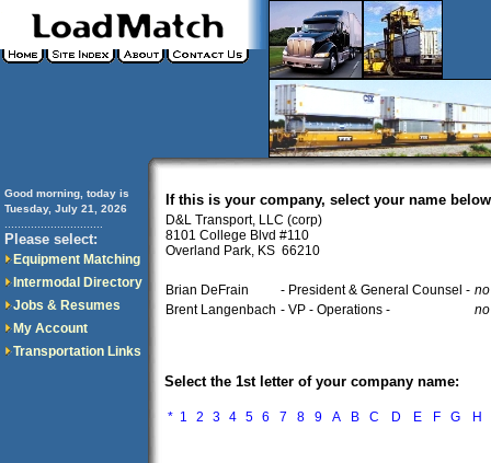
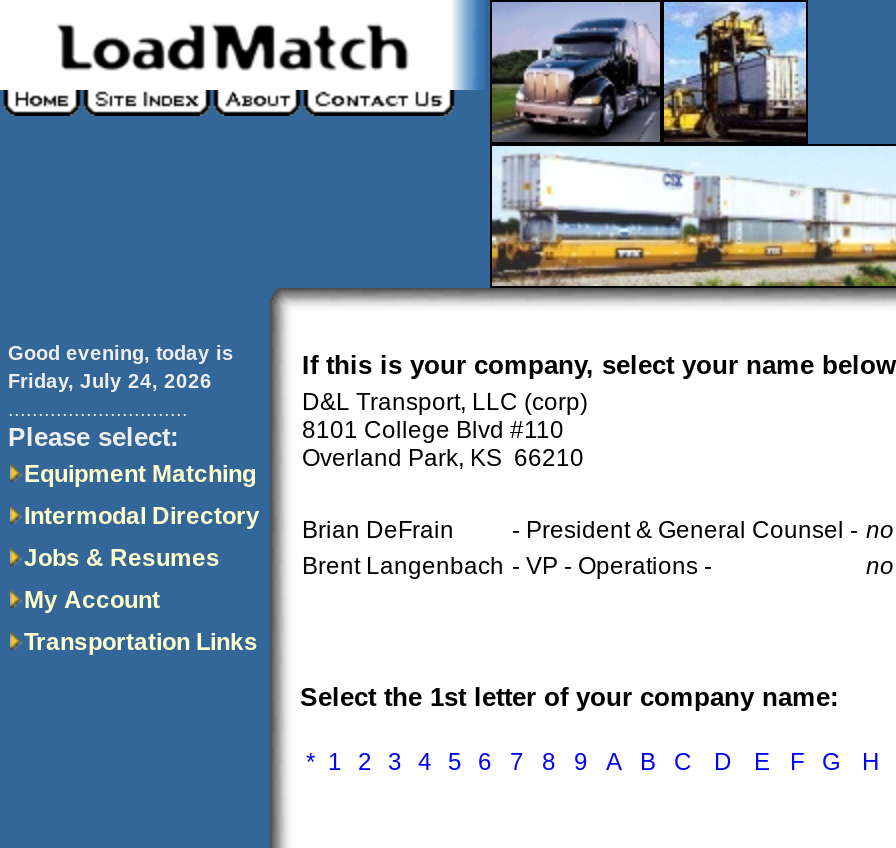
- Good morning, today is
+ Good evening, today is

- Tuesday, July 21, 2026
+ Friday, July 24, 2026
